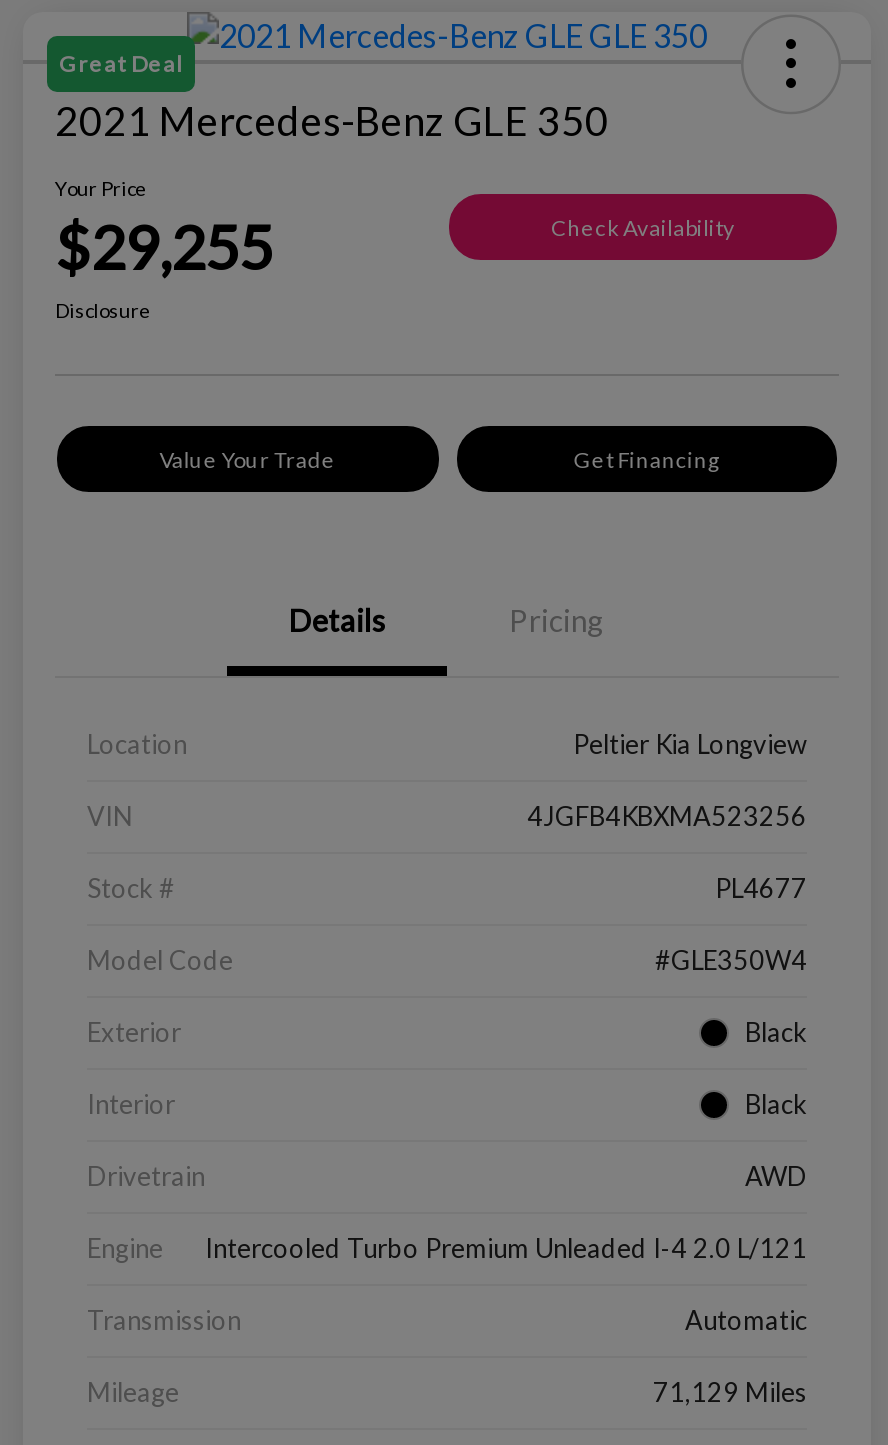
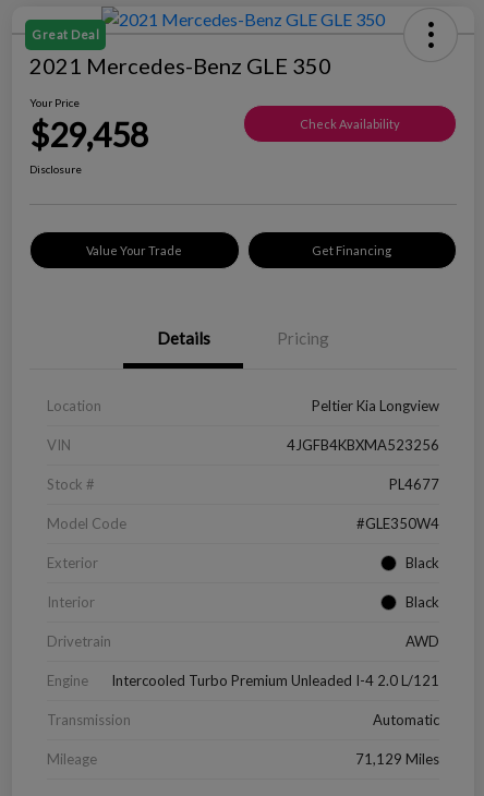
- $29,255
+ $29,458
